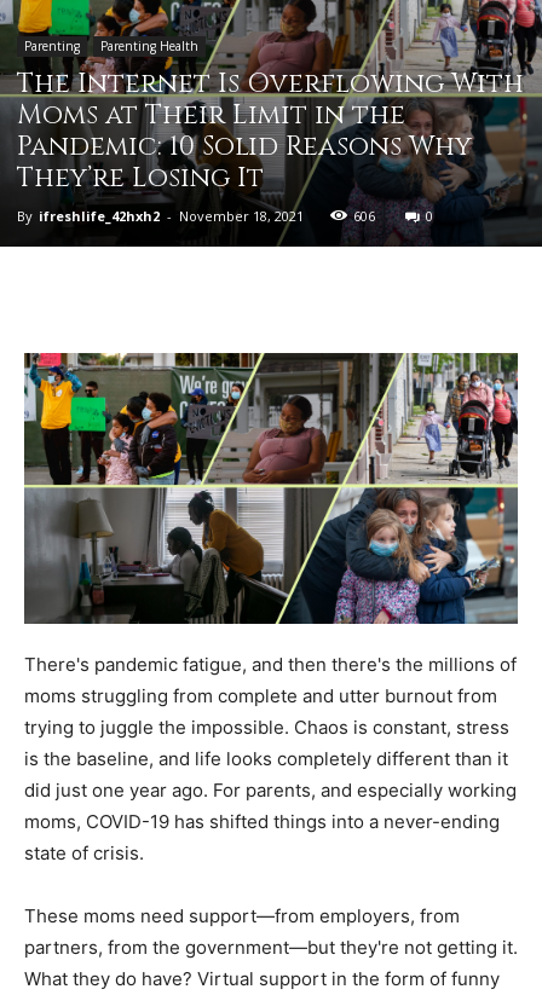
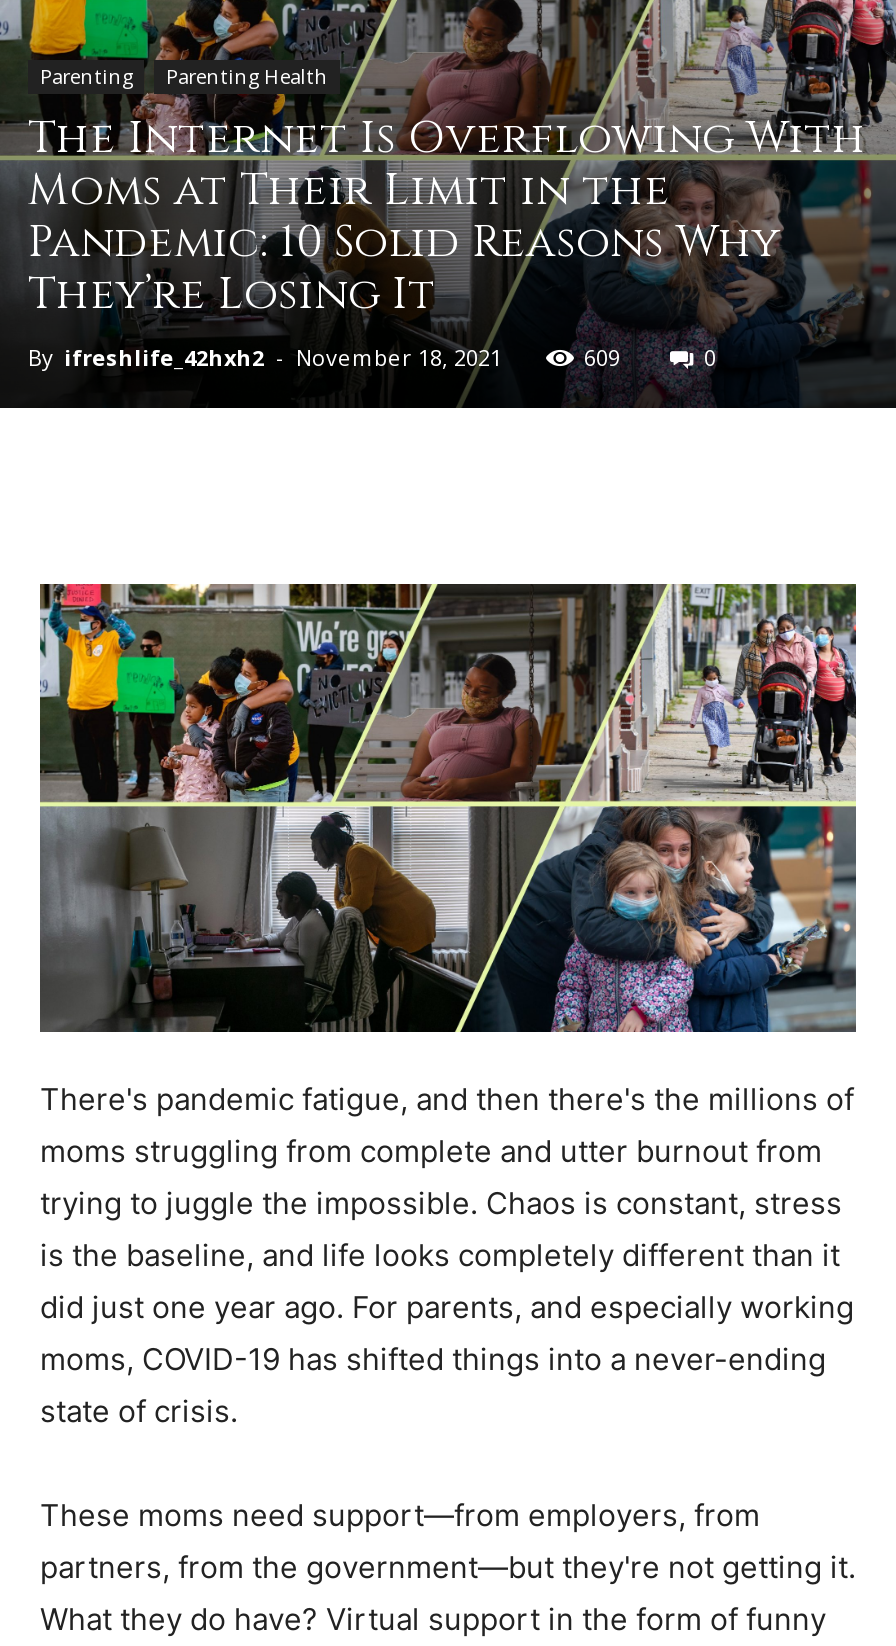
- 606
+ 609
